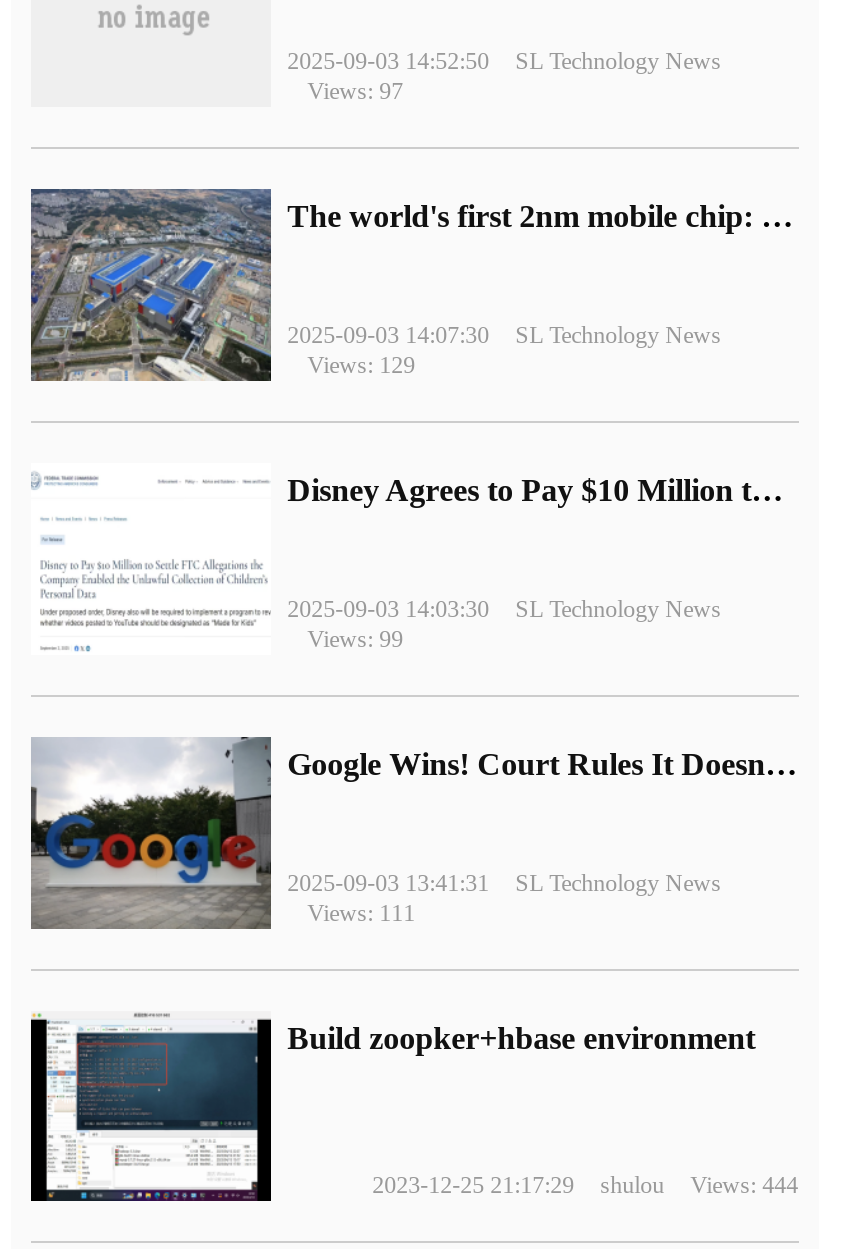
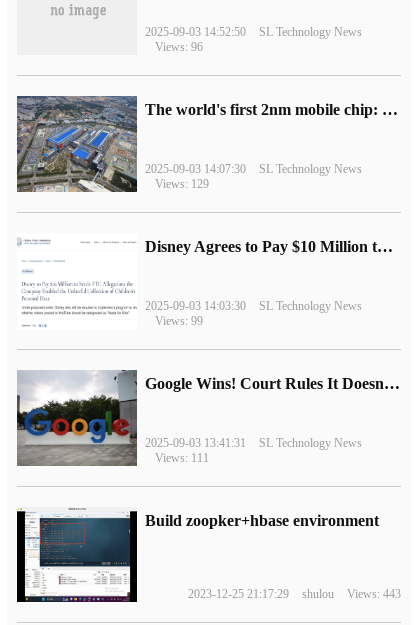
- Views: 97
+ Views: 96

- 2023-12-25 21:17:29 shulou Views: 444
+ 2023-12-25 21:17:29 shulou Views: 443
